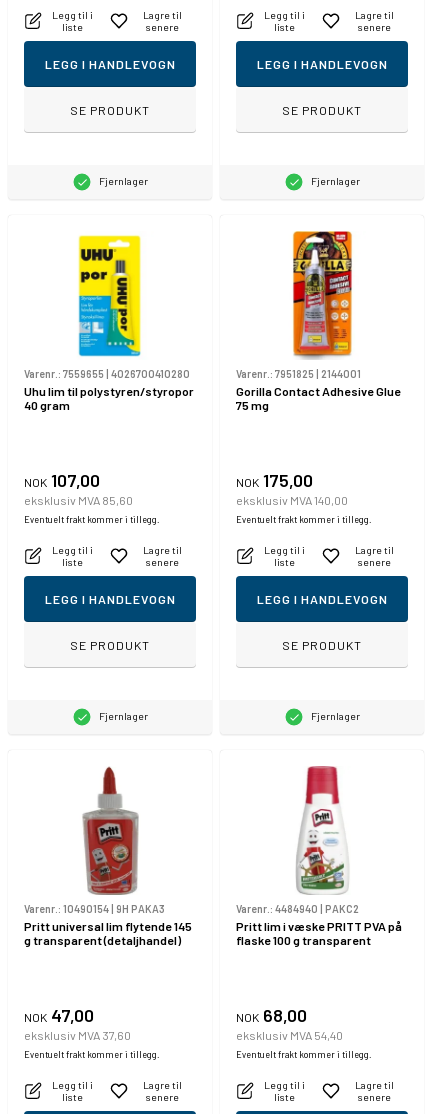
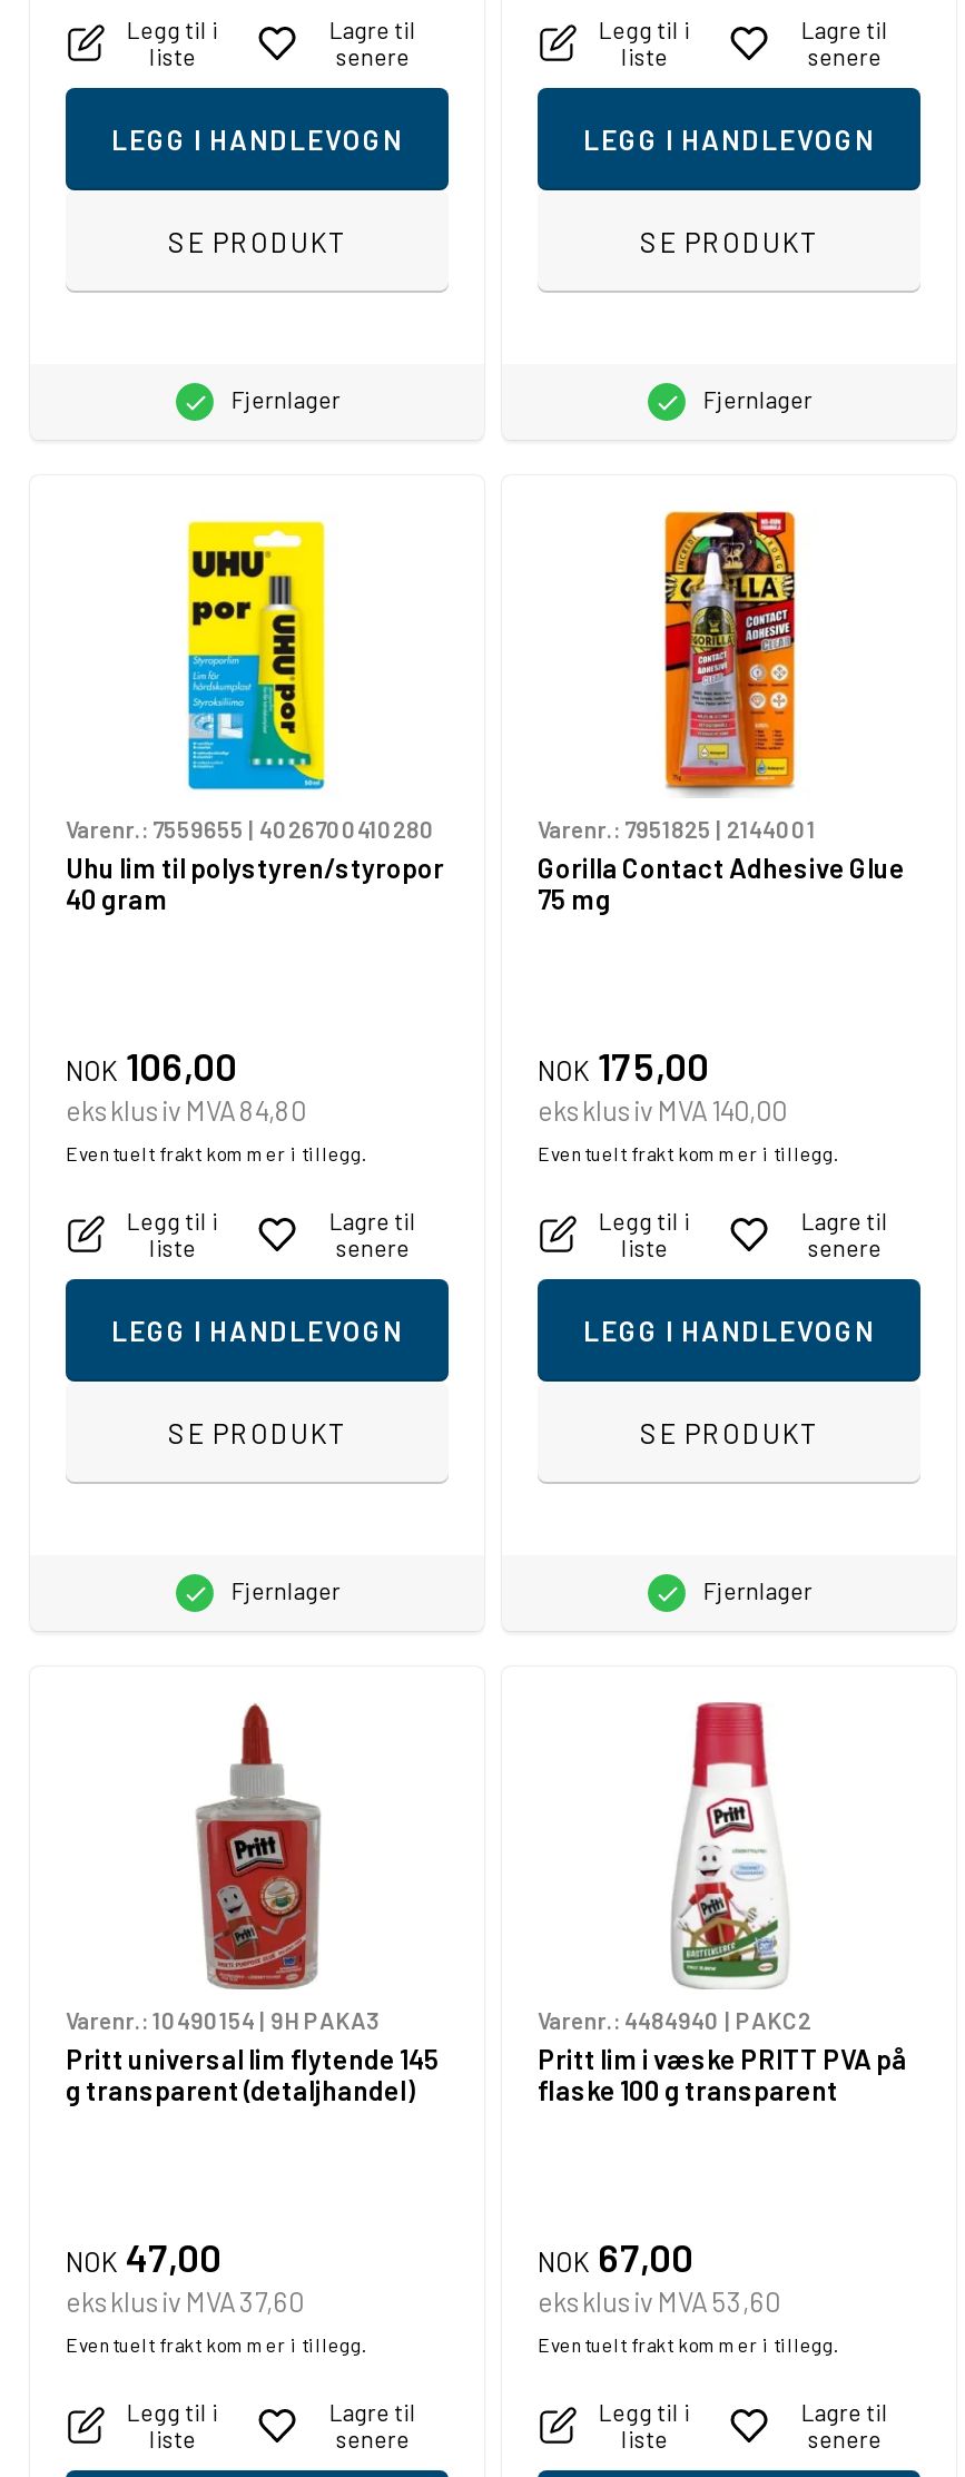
- NOK 107,00
+ NOK 106,00

- eksklusiv MVA 85,60
+ eksklusiv MVA 84,80

- NOK 68,00
+ NOK 67,00

- eksklusiv MVA 54,40
+ eksklusiv MVA 53,60
